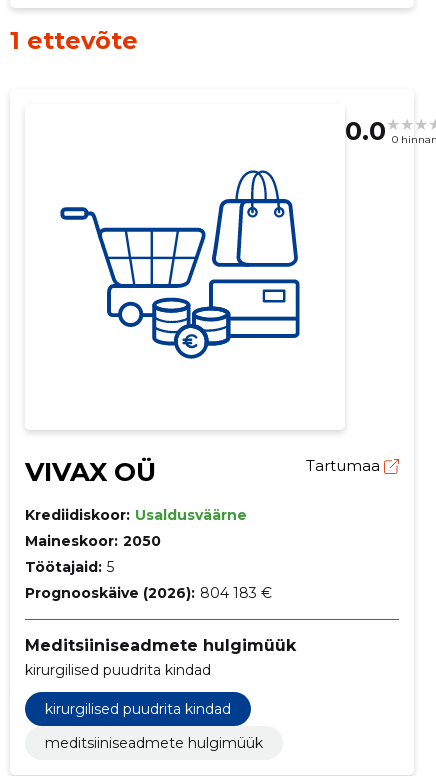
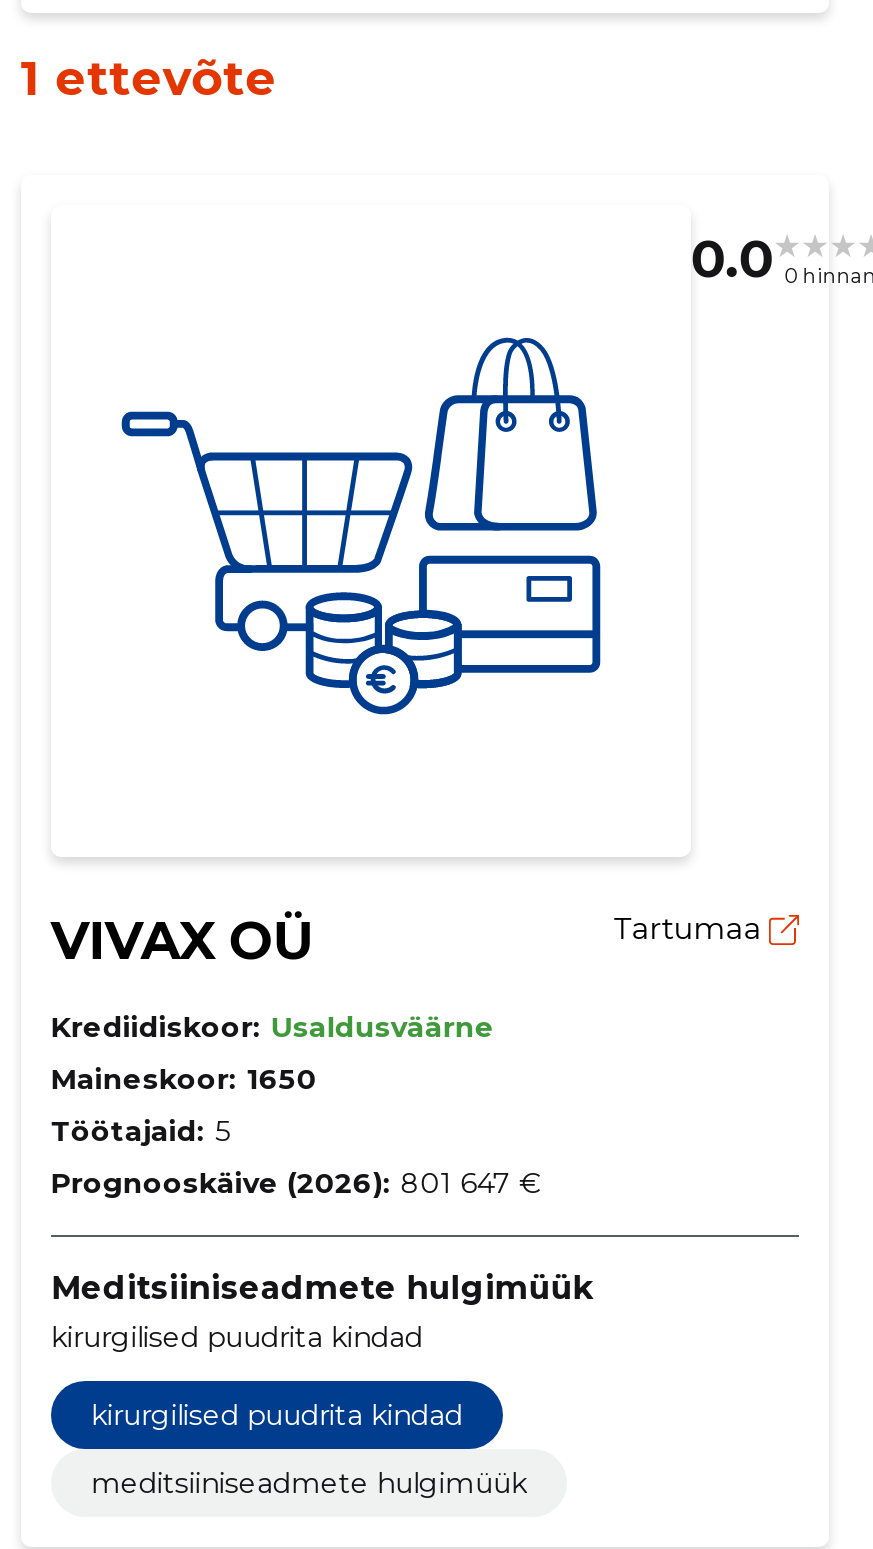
- Maineskoor: 2050
+ Maineskoor: 1650

- Prognooskäive (2026): 804 183 €
+ Prognooskäive (2026): 801 647 €
